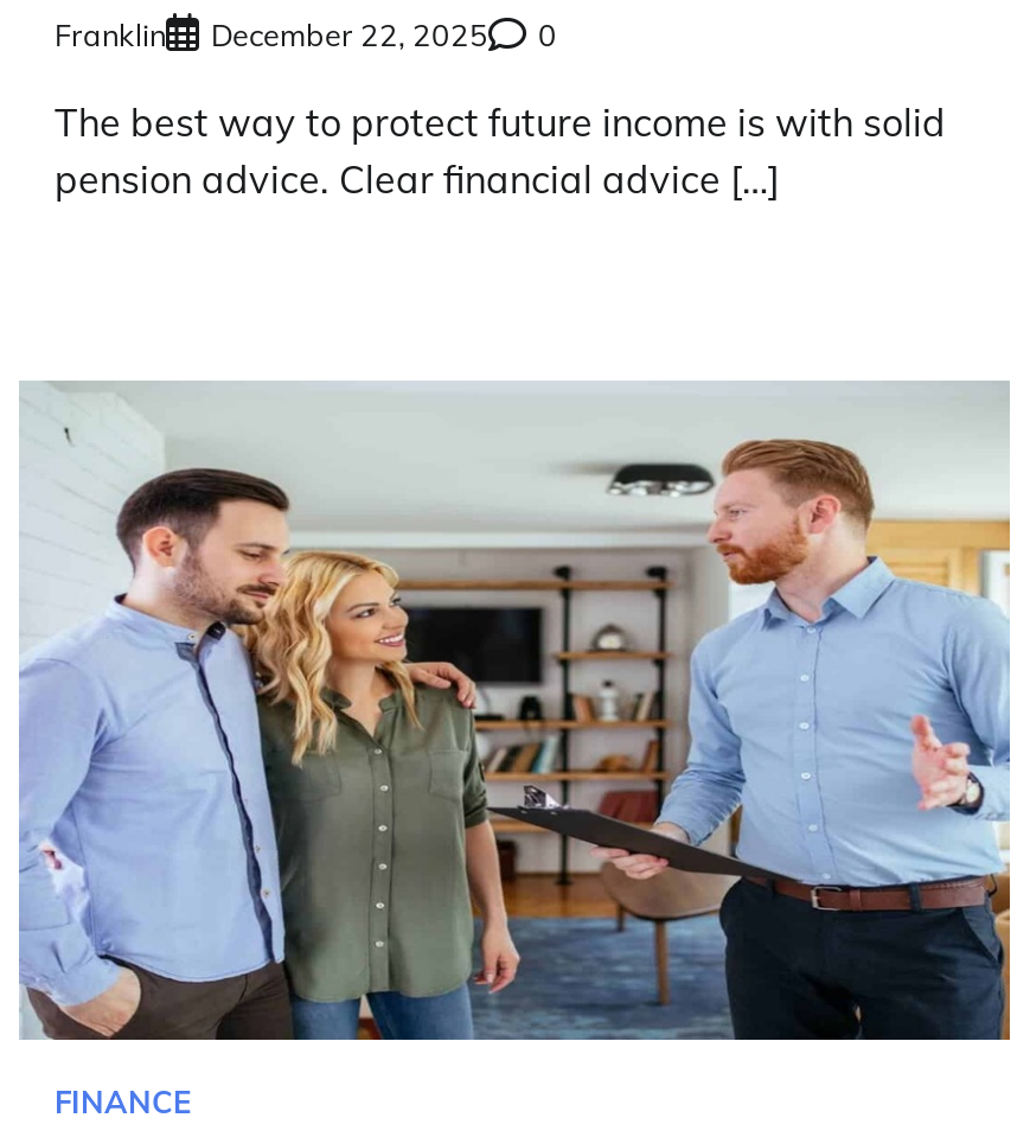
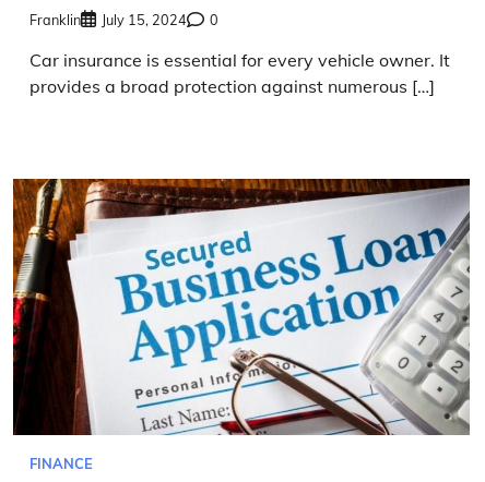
- Franklin December 22, 2025 0
+ Franklin July 15, 2024 0

- The best way to protect future income is with solid
- pension advice. Clear financial advice […]
+ Car insurance is essential for every vehicle owner. It
+ provides a broad protection against numerous […]

- [image]
+ [image]
